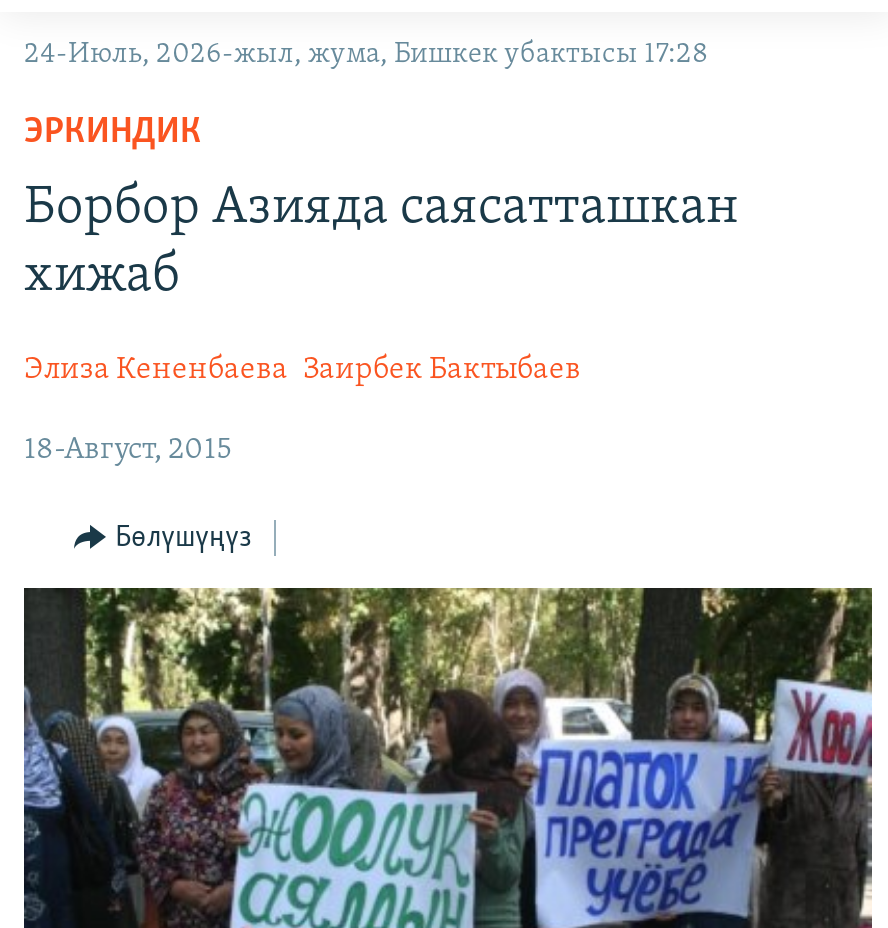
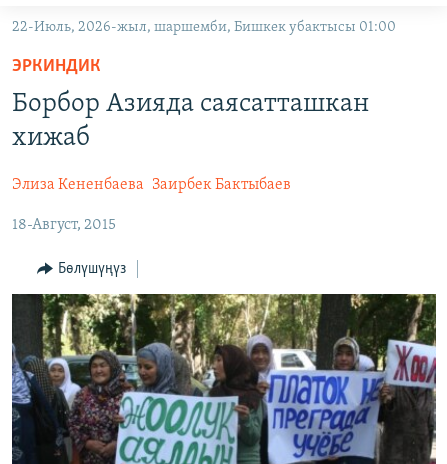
- 24-Июль, 2026-жыл, жума, Бишкек убактысы 17:28
+ 22-Июль, 2026-жыл, шаршемби, Бишкек убактысы 01:00
